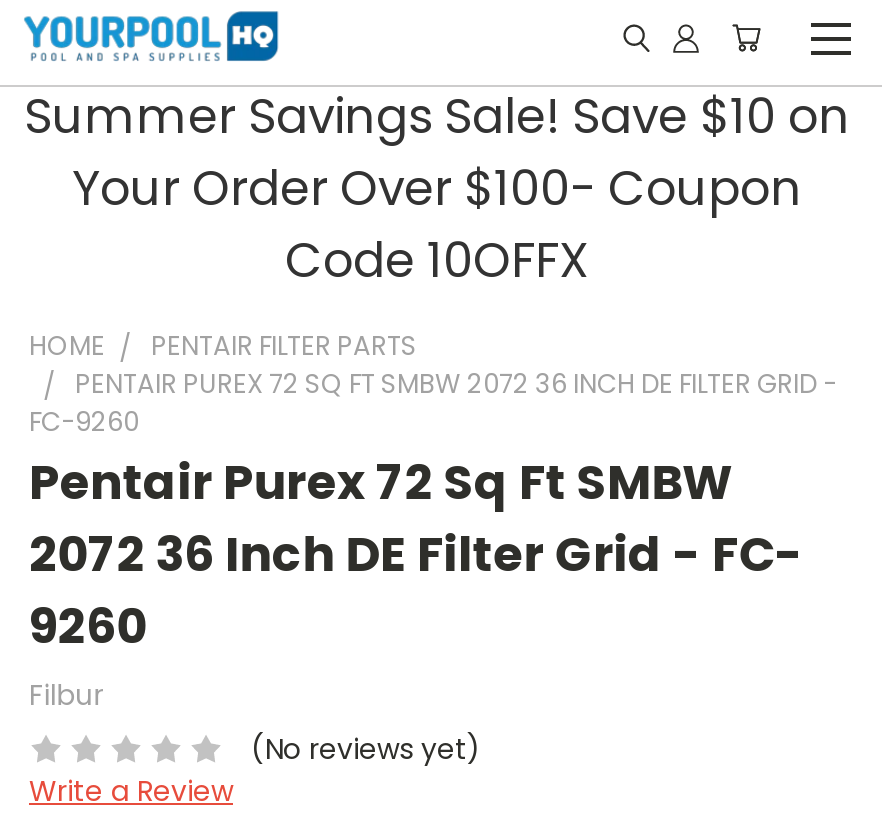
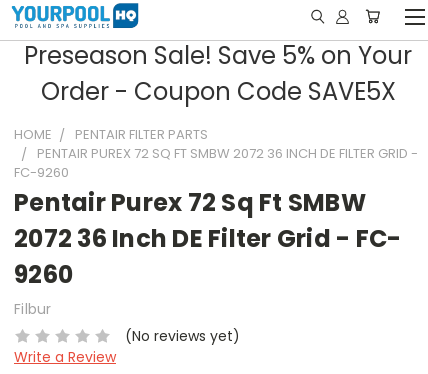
- Summer Savings Sale! Save $10 on
- Your Order Over $100- Coupon
- Code 10OFFX
+ Preseason Sale! Save 5% on Your
+ Order - Coupon Code SAVE5X
